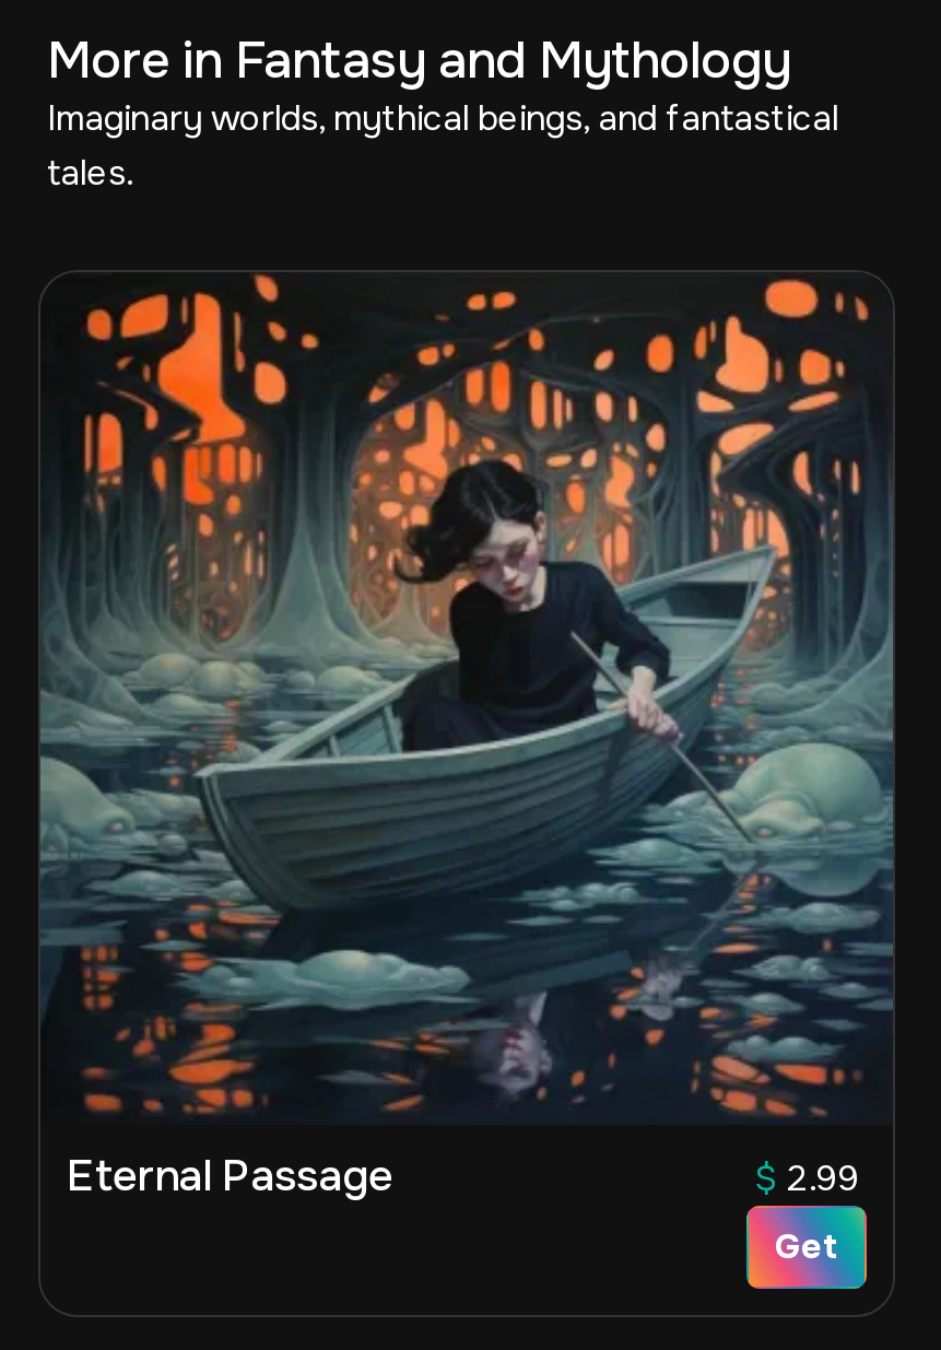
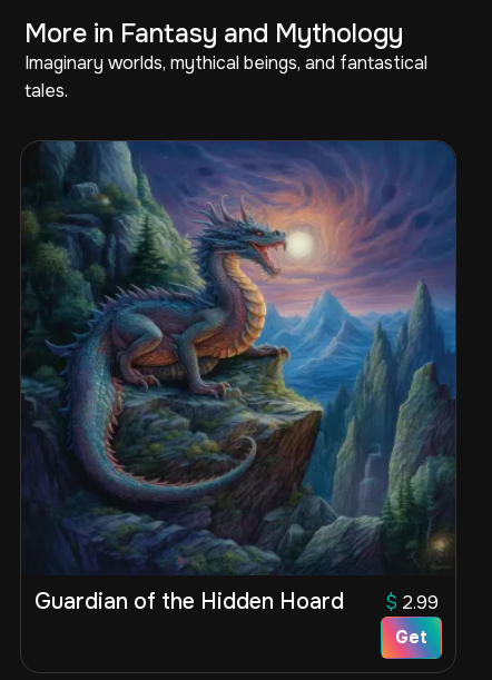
- [image]
- Eternal Passage
+ [image]
+ Guardian of the Hidden Hoard
